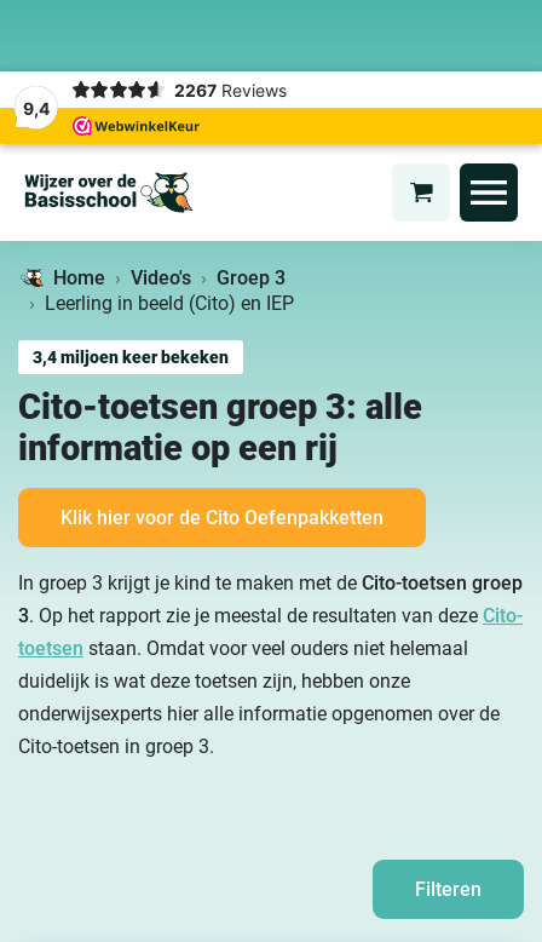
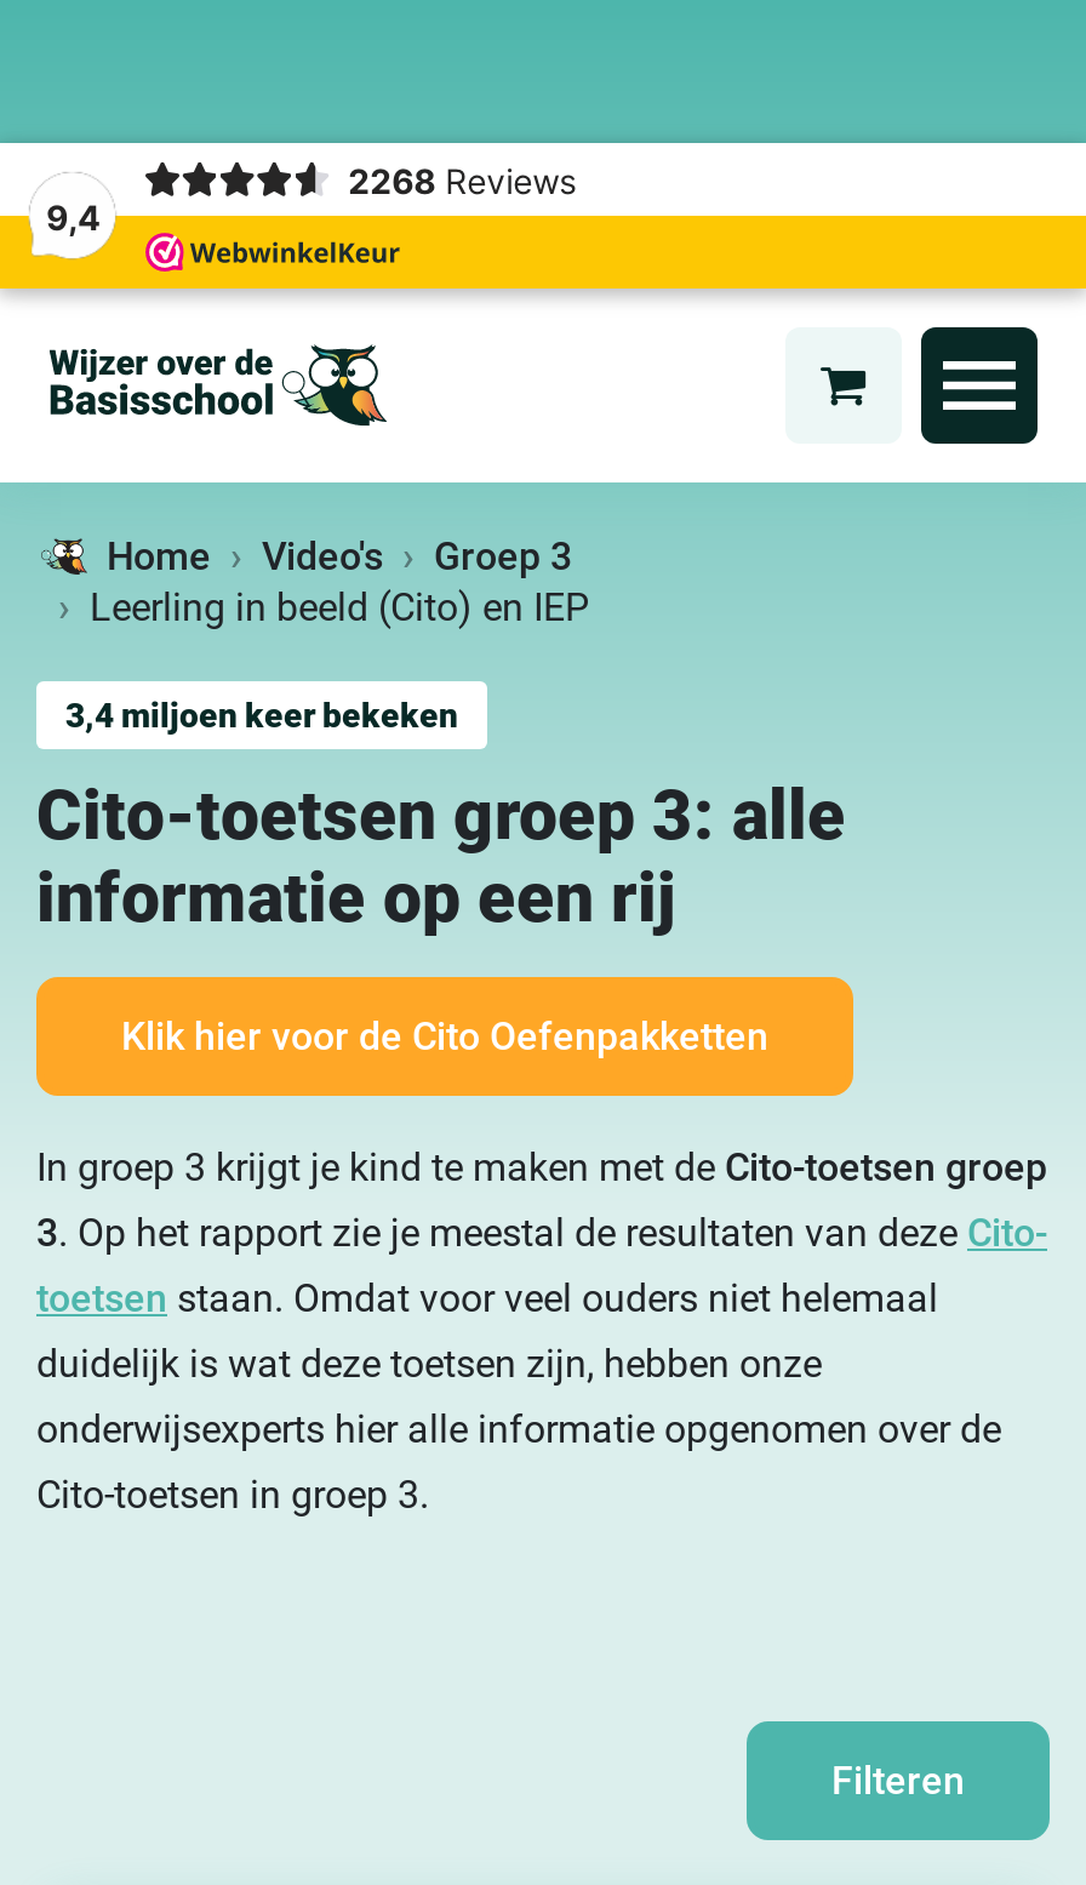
- 2267 Reviews
+ 2268 Reviews
